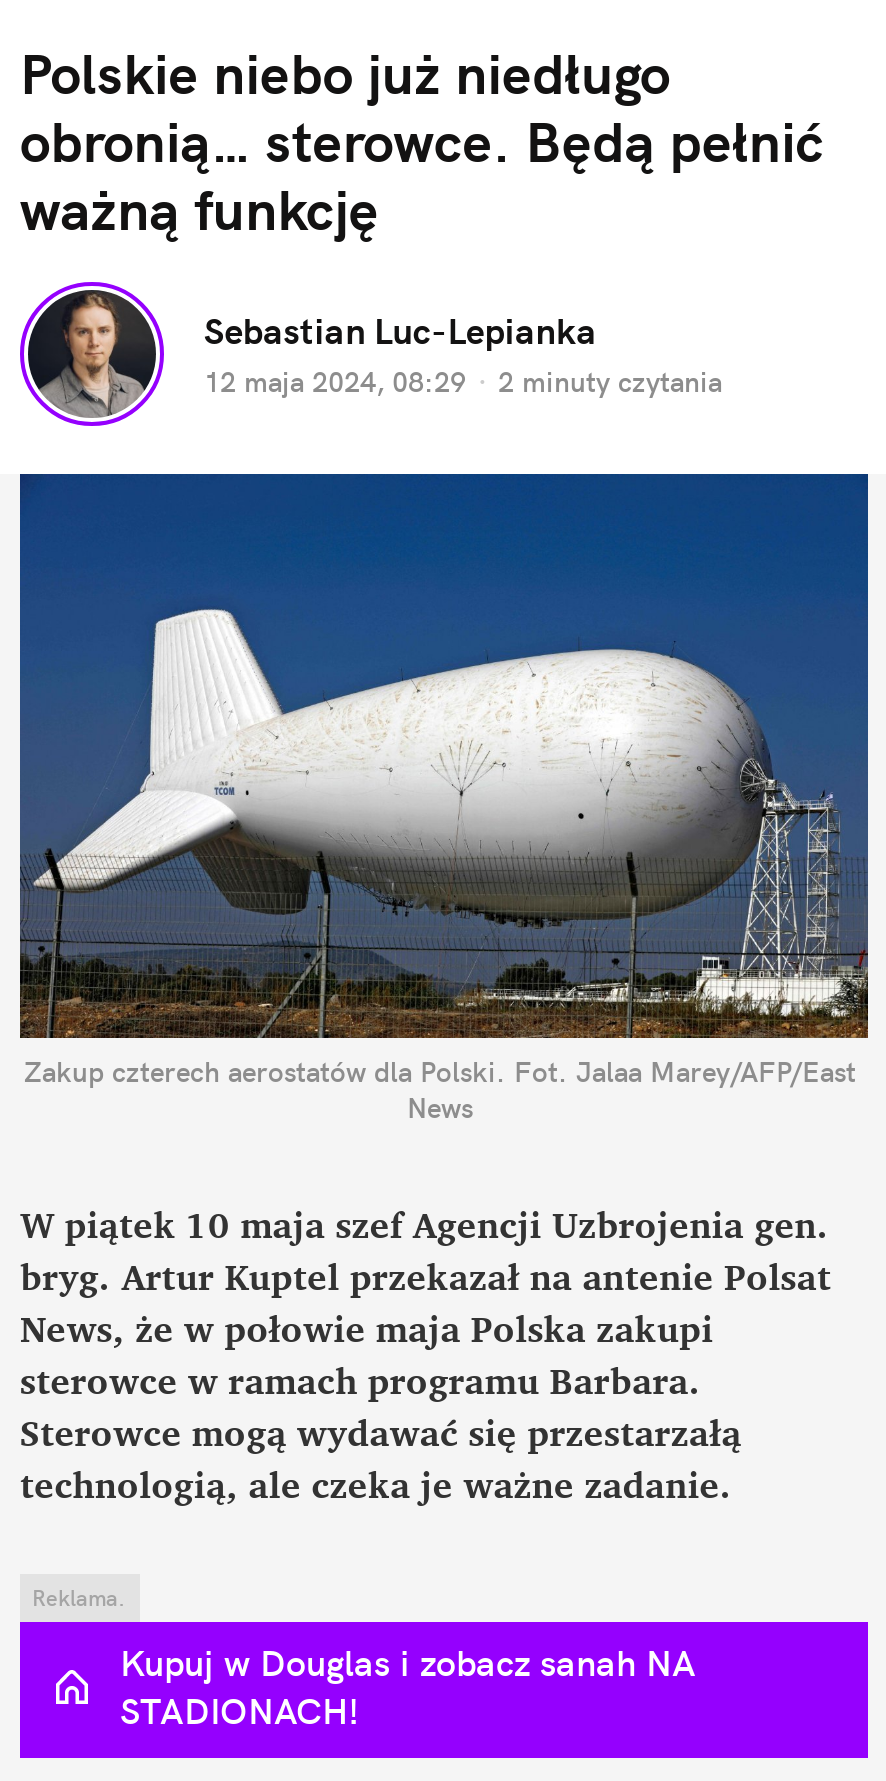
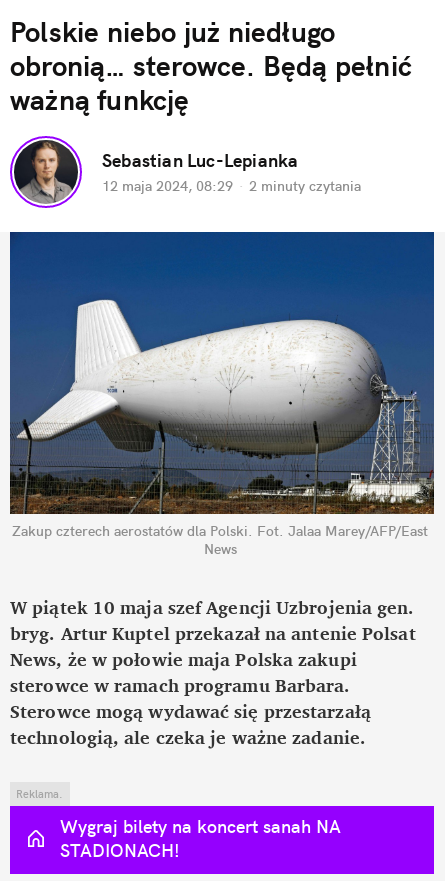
- Kupuj w Douglas i zobacz sanah NA
+ Wygraj bilety na koncert sanah NA
